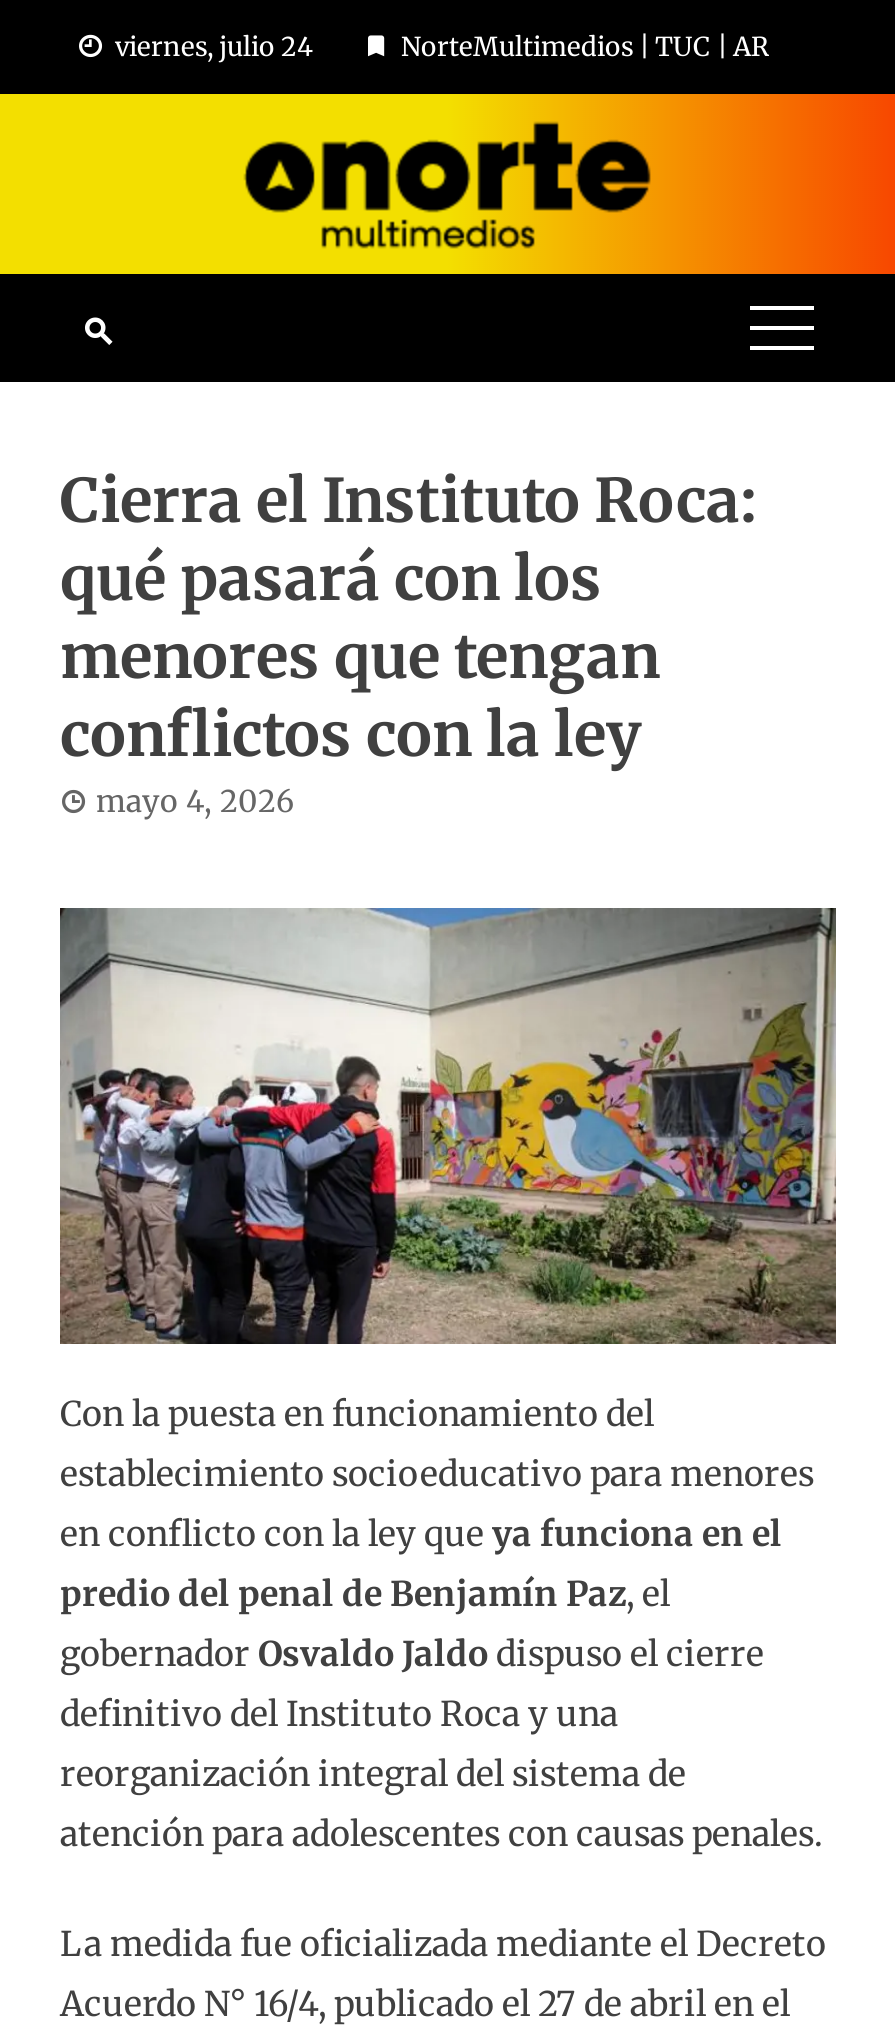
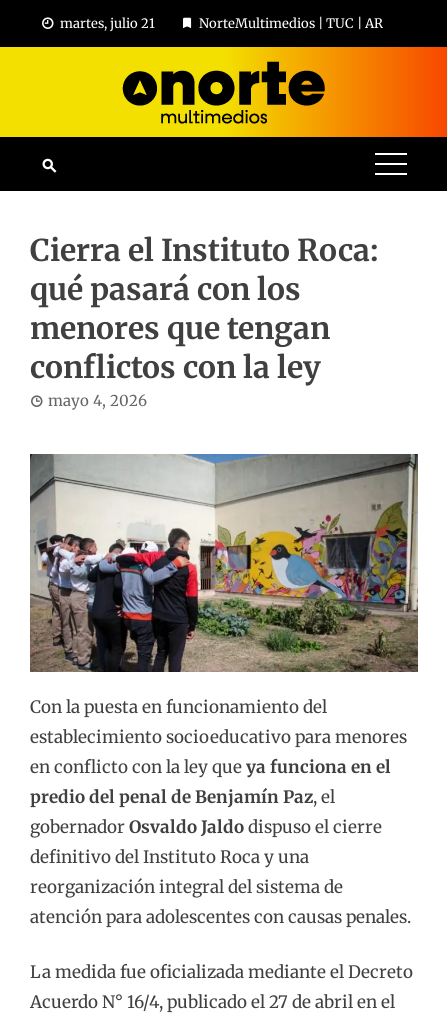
- viernes, julio 24
+ martes, julio 21
